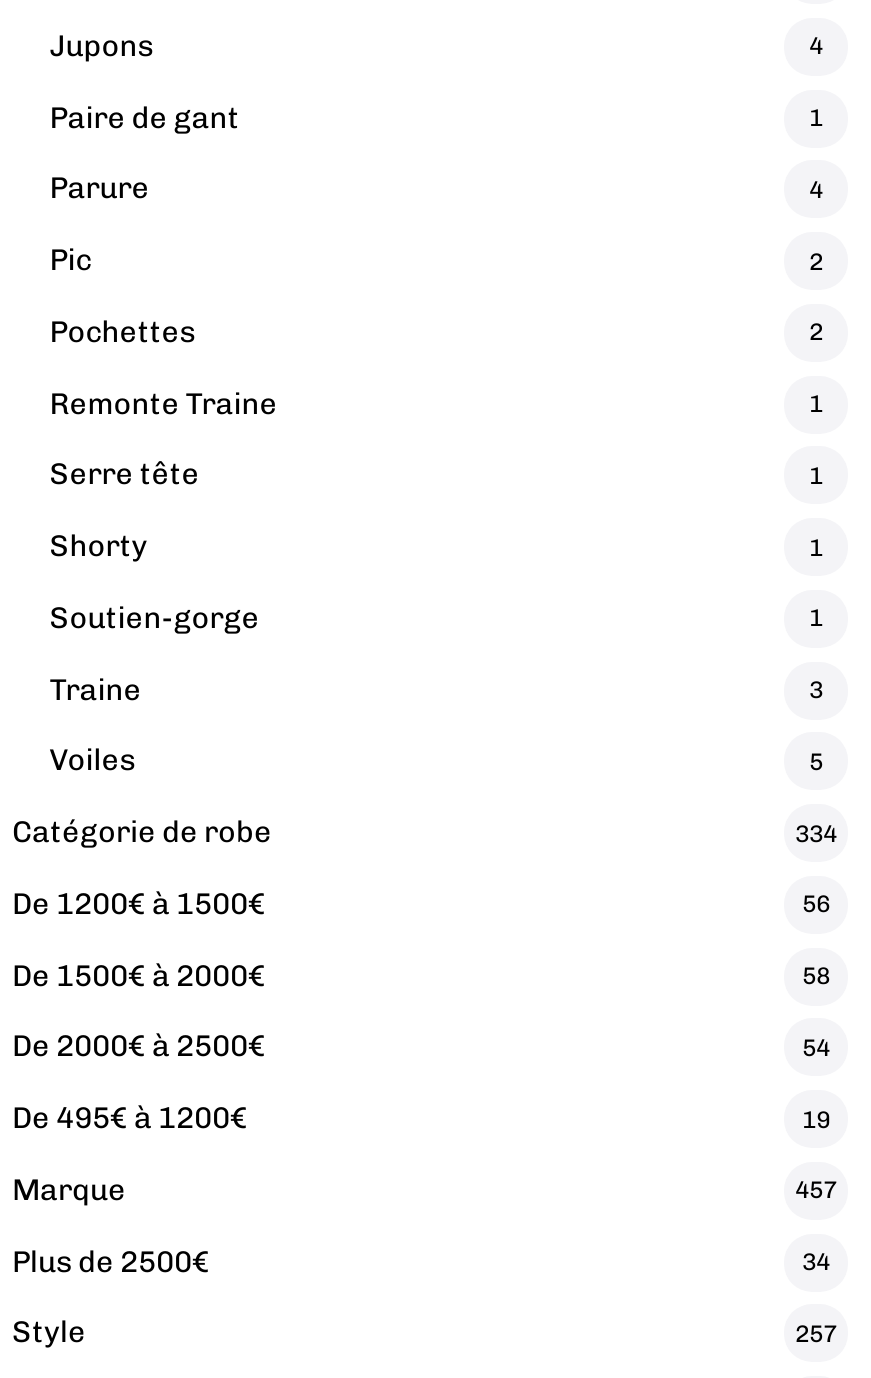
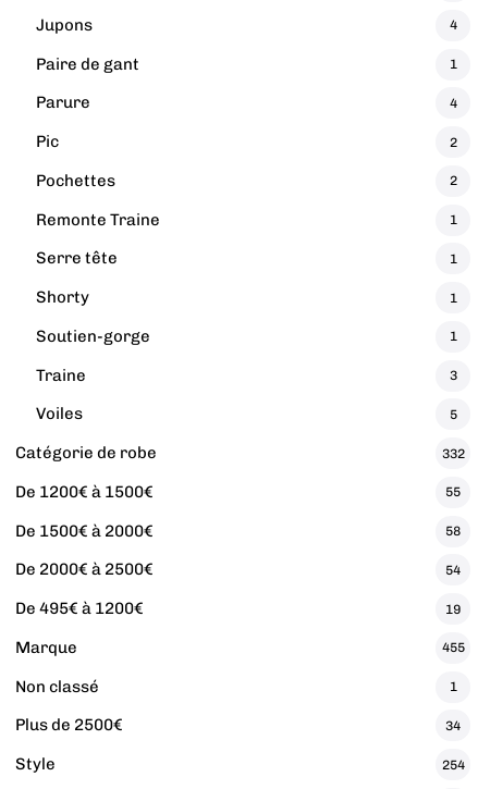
- 334
+ 332

- 56
+ 55

- 457
+ 455
+ Non classé
+ 1

- 257
+ 254
